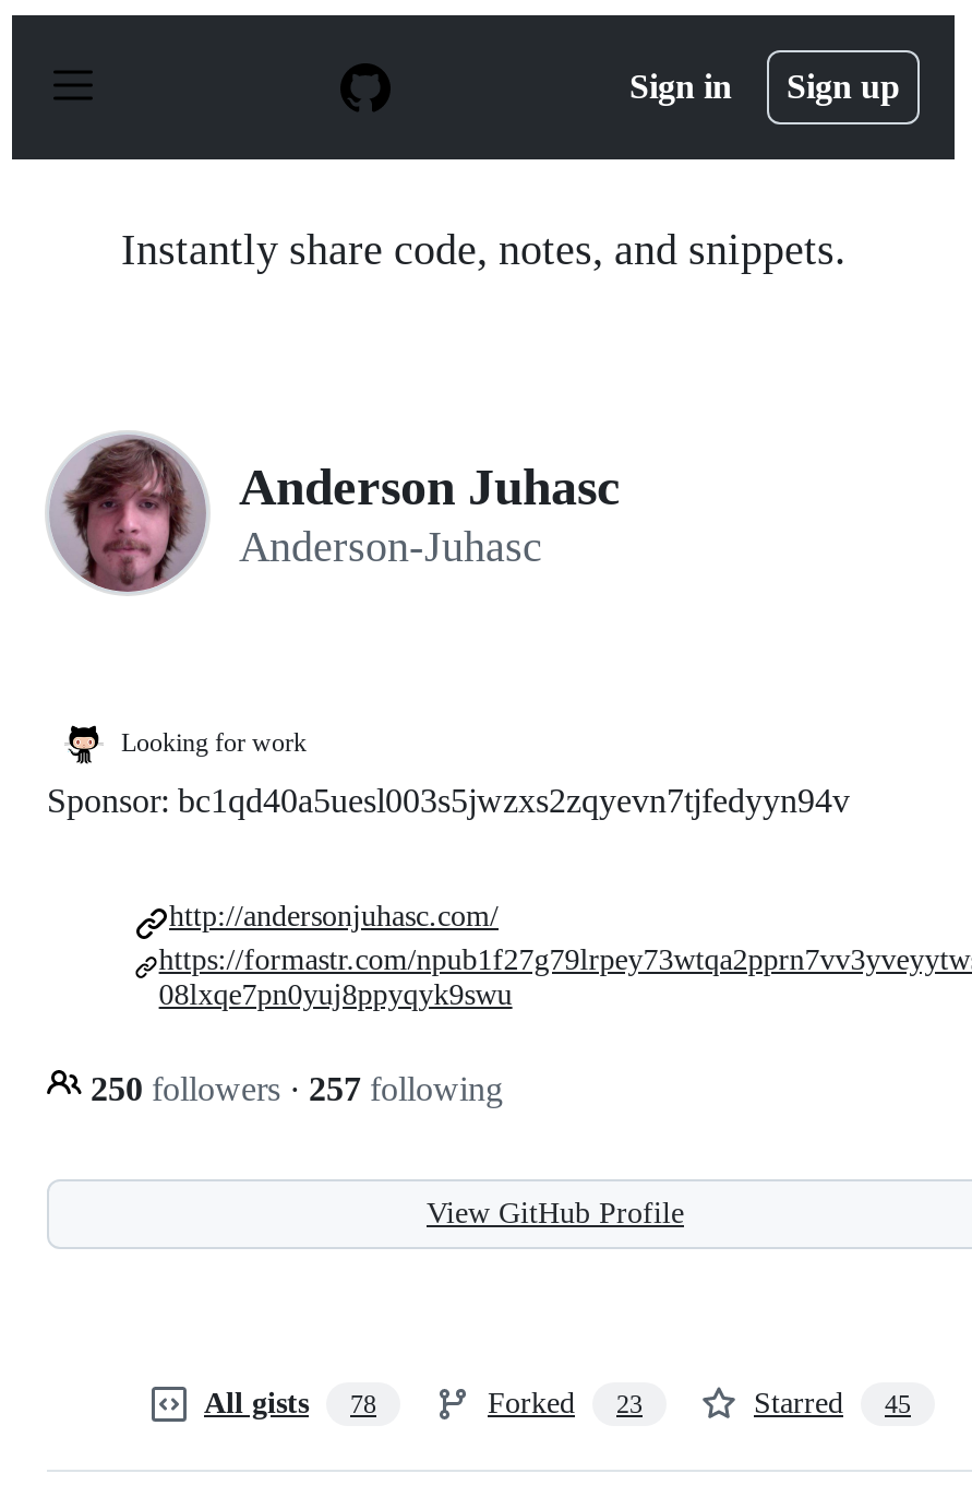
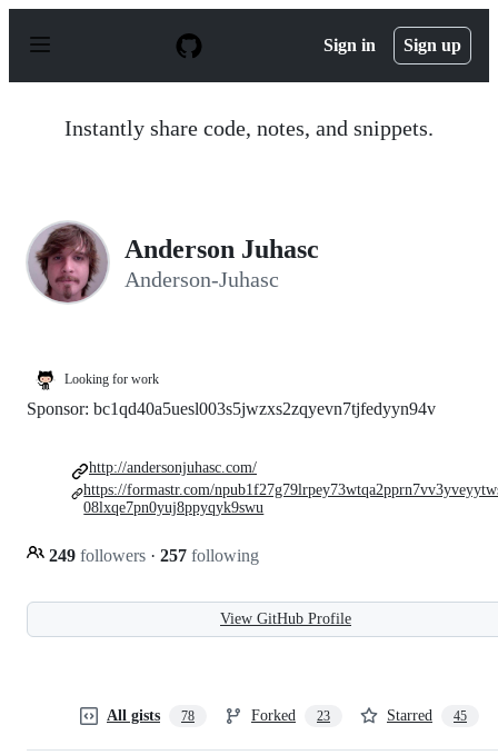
- 250 followers · 257 following
+ 249 followers · 257 following
